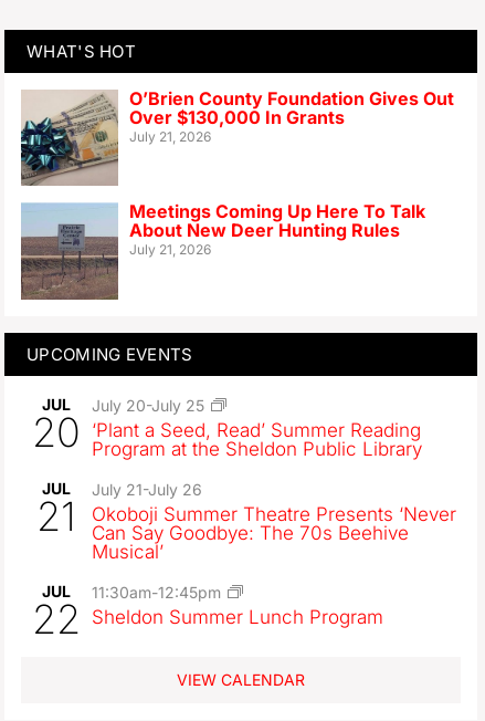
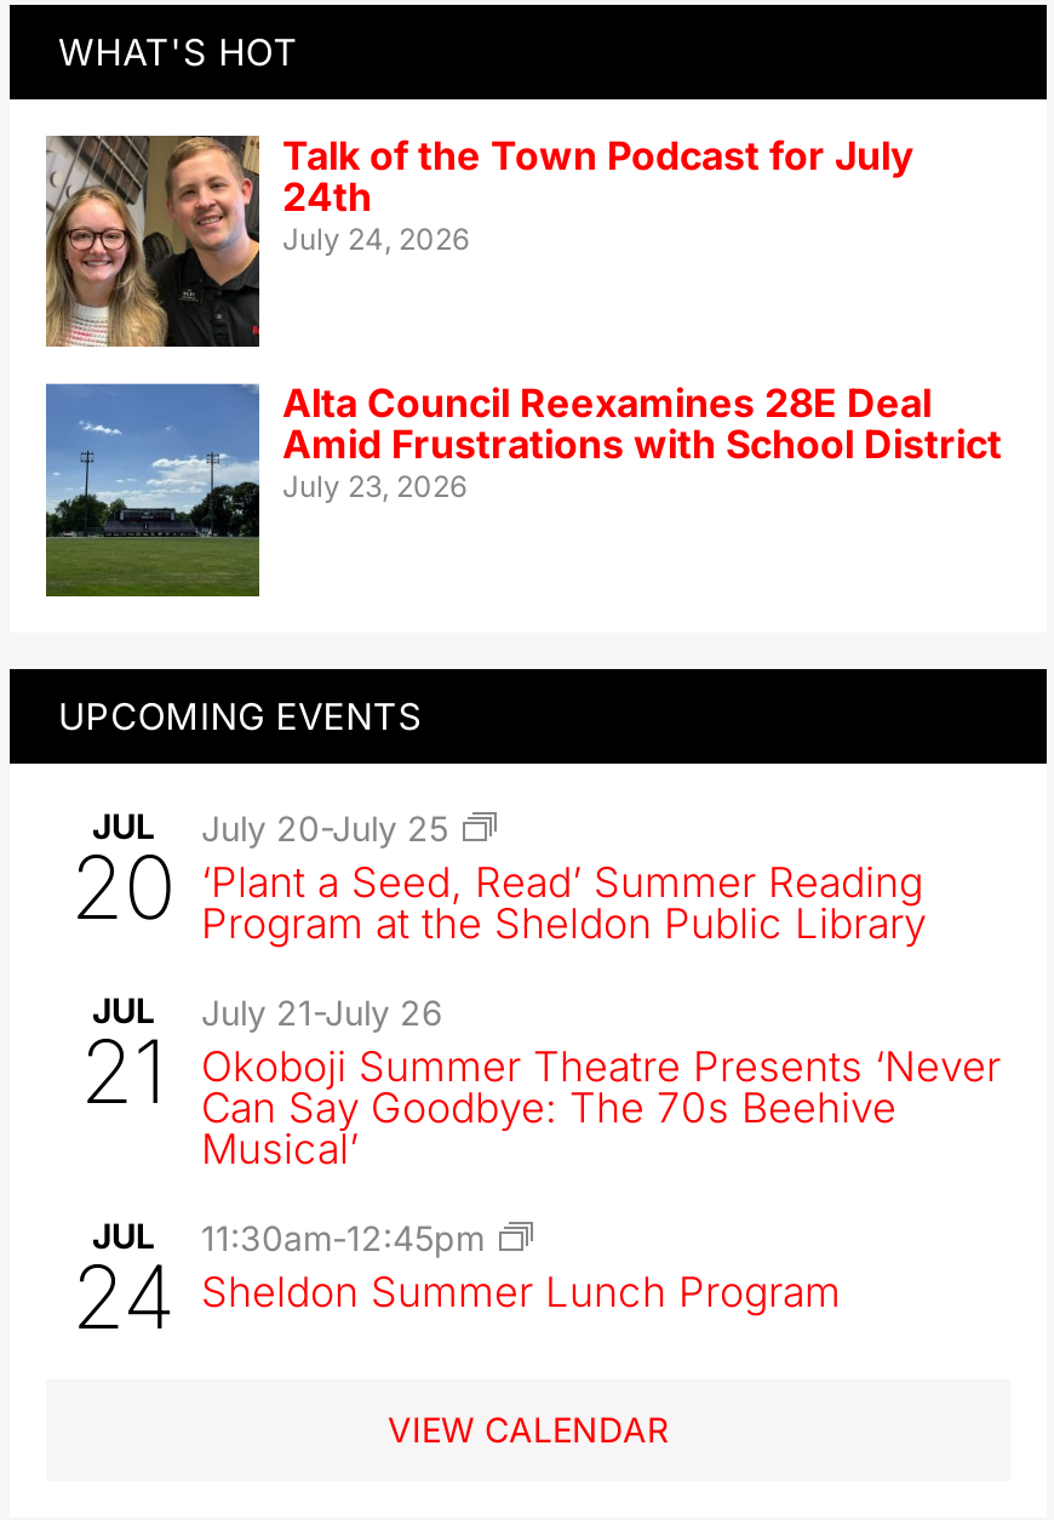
- [image]
- O’Brien County Foundation Gives Out
- Over $130,000 In Grants
- July 21, 2026
+ [image]
+ Talk of the Town Podcast for July
+ 24th
+ July 24, 2026

- [image]
- Meetings Coming Up Here To Talk
- About New Deer Hunting Rules
- July 21, 2026
+ [image]
+ Alta Council Reexamines 28E Deal
+ Amid Frustrations with School District
+ July 23, 2026

- 22 Sheldon Summer Lunch Program
+ 24 Sheldon Summer Lunch Program
